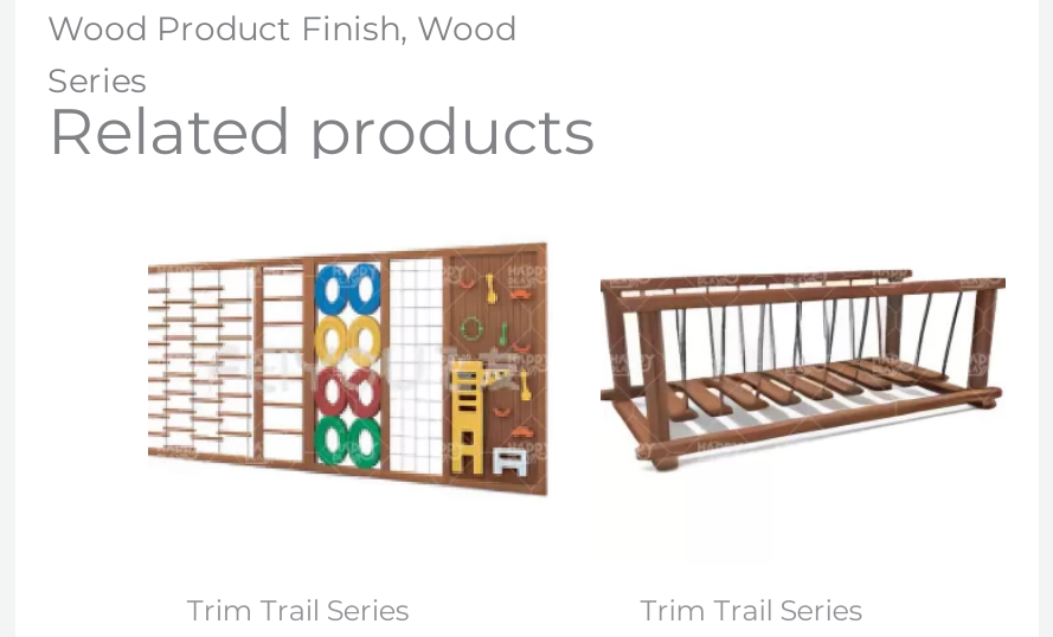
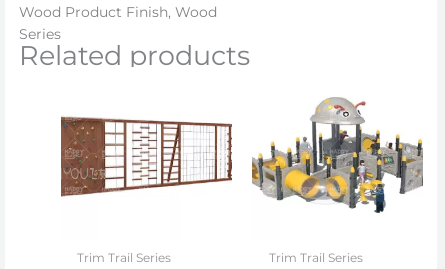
- [image]
+ [image]

- [image]
+ [image]
